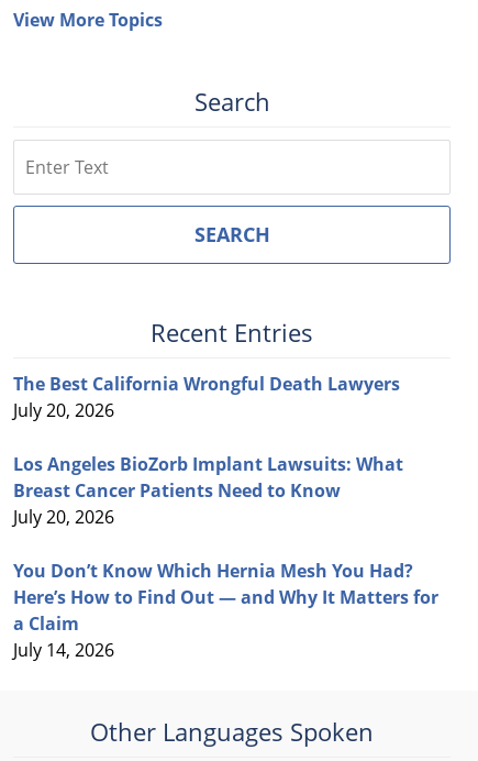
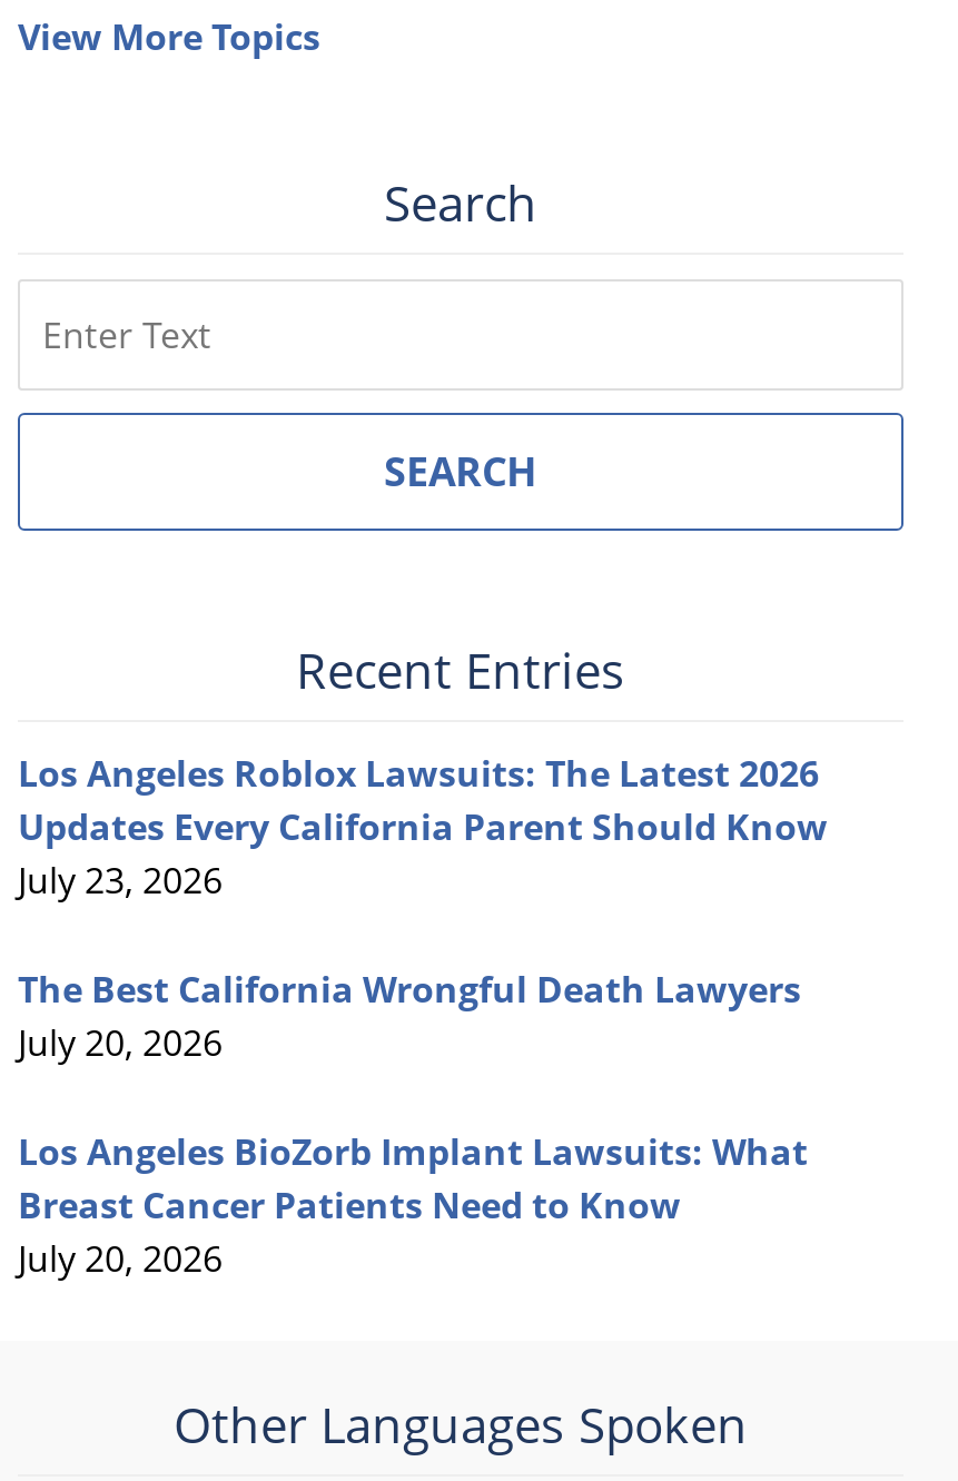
+ Los Angeles Roblox Lawsuits: The Latest 2026
+ Updates Every California Parent Should Know
+ July 23, 2026

moved down: The Best California Wrongful Death Lawyers | July 20, 2026 | Los Angeles BioZorb Implant Lawsuits: What | Breast Cancer Patients Need to Know | July 20, 2026

- You Don’t Know Which Hernia Mesh You Had?
- Here’s How to Find Out — and Why It Matters for
- a Claim
- July 14, 2026
